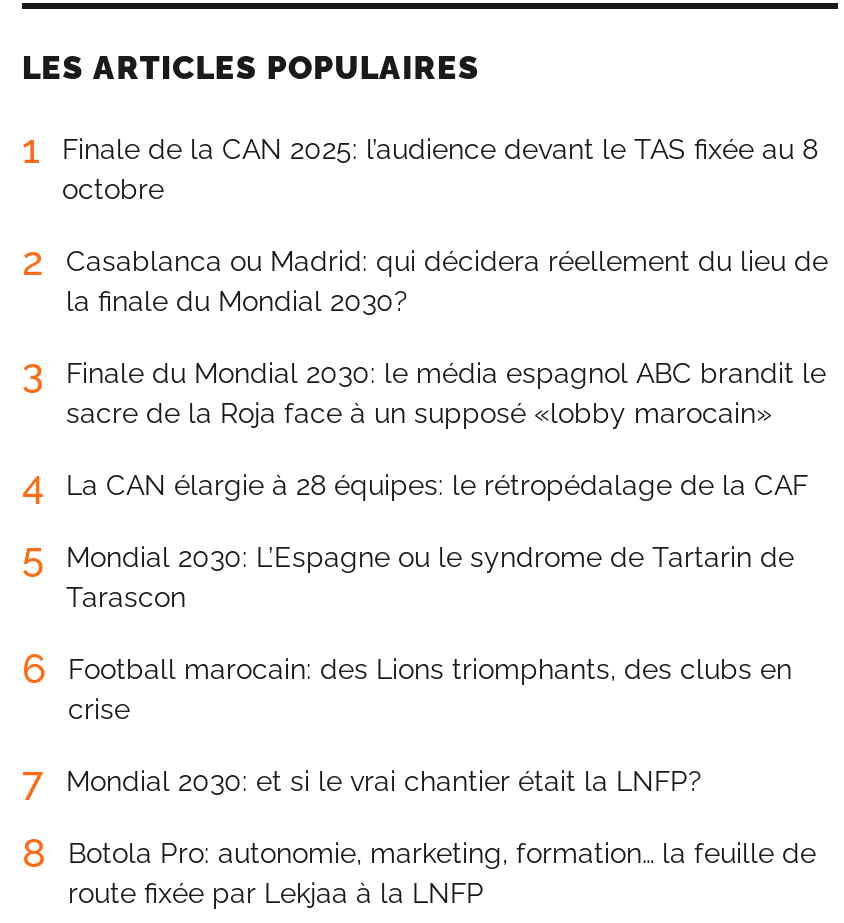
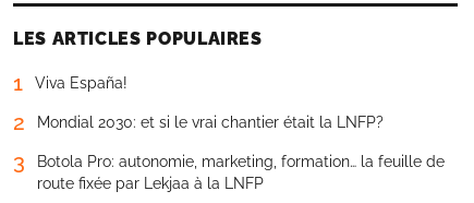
- Finale de la CAN 2025: l’audience devant le TAS fixée au 8
- octobre
+ Viva España!

- Casablanca ou Madrid: qui décidera réellement du lieu de
- la finale du Mondial 2030?
- 3
- Finale du Mondial 2030: le média espagnol ABC brandit le
- sacre de la Roja face à un supposé «lobby marocain»
- 4
- La CAN élargie à 28 équipes: le rétropédalage de la CAF
- 5
- Mondial 2030: L’Espagne ou le syndrome de Tartarin de
- Tarascon
- 6
- Football marocain: des Lions triomphants, des clubs en
- crise
- 7

- 8 Botola Pro: autonomie, marketing, formation… la feuille de
+ 3 Botola Pro: autonomie, marketing, formation… la feuille de
